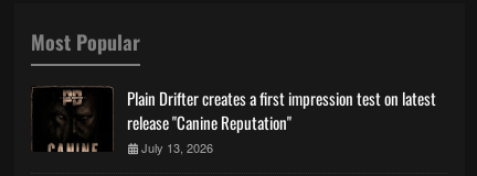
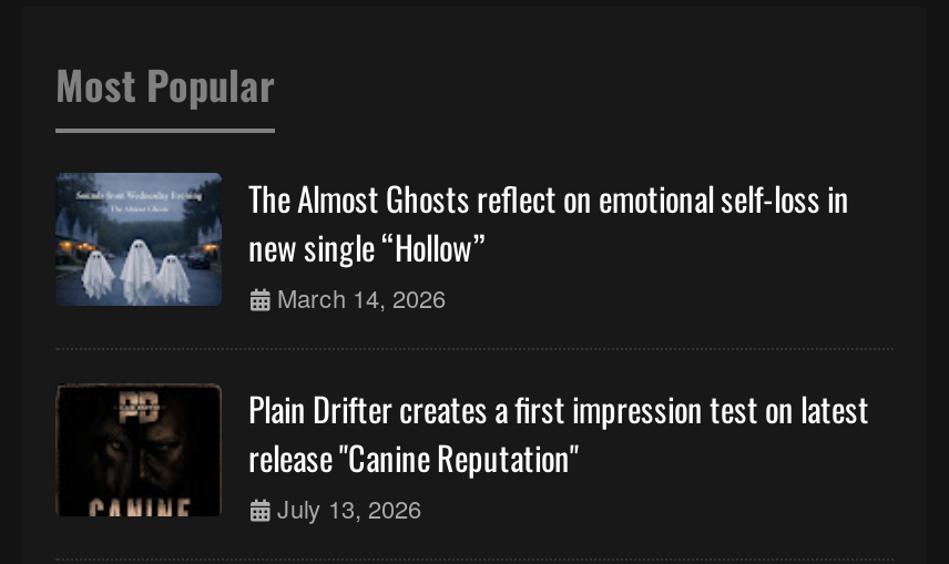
+ [image]
+ The Almost Ghosts reflect on emotional self-loss in
+ new single “Hollow”
+ March 14, 2026
